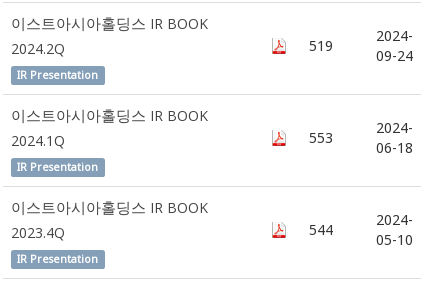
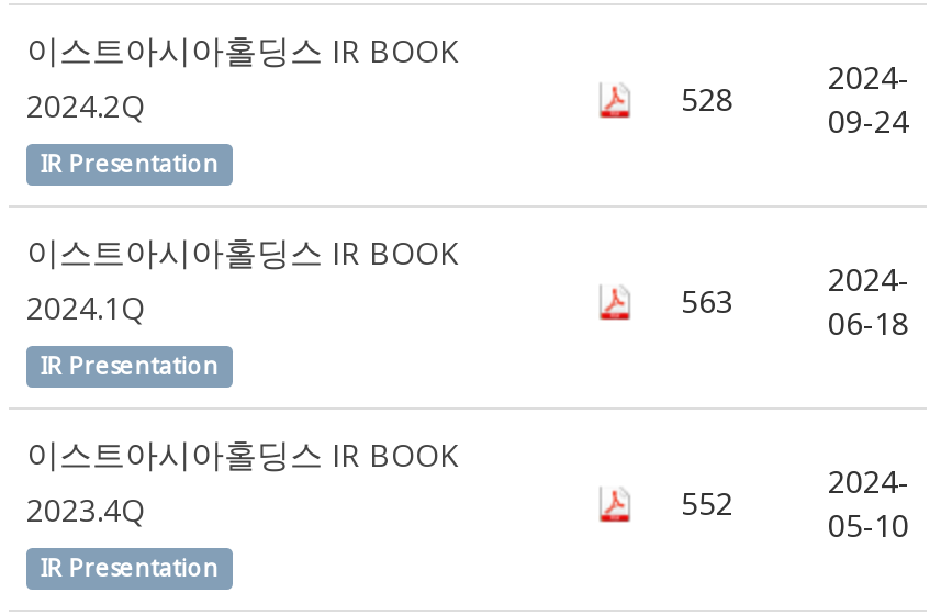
- 519
+ 528

- 553
+ 563

- 544
+ 552
